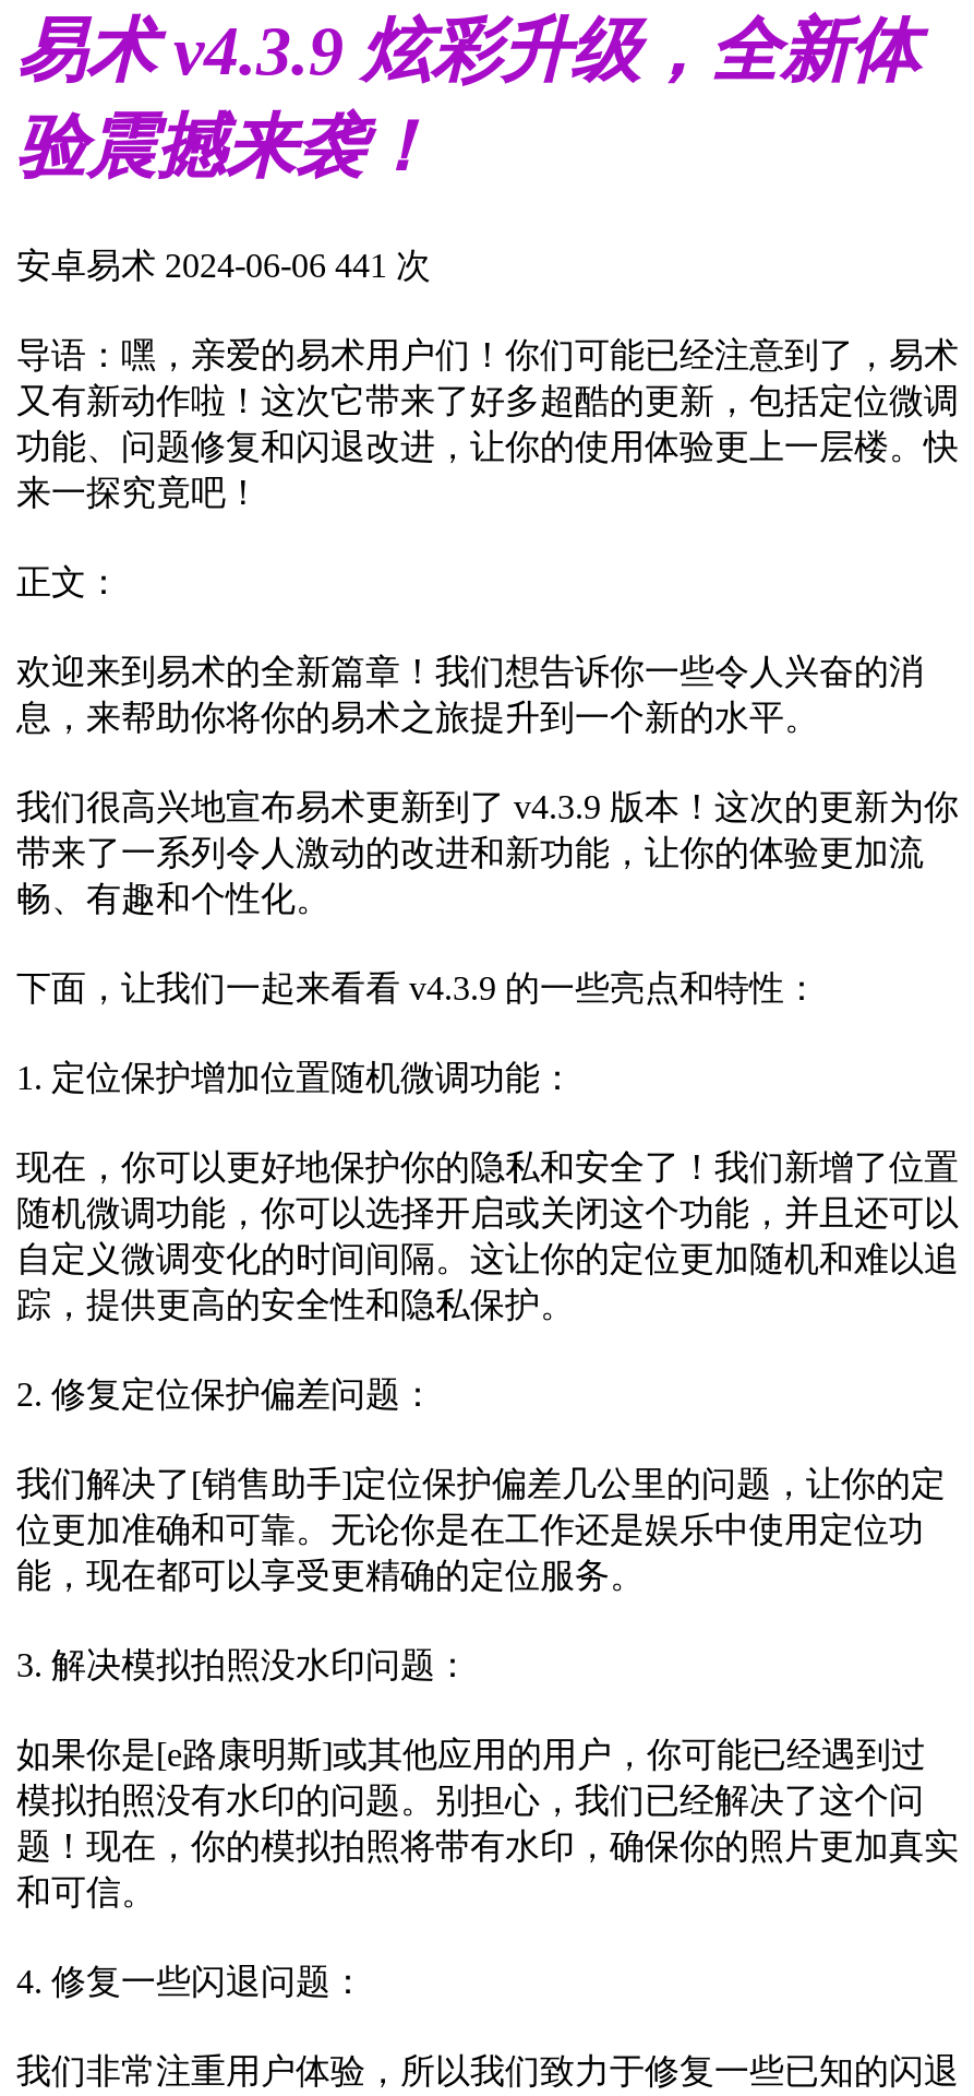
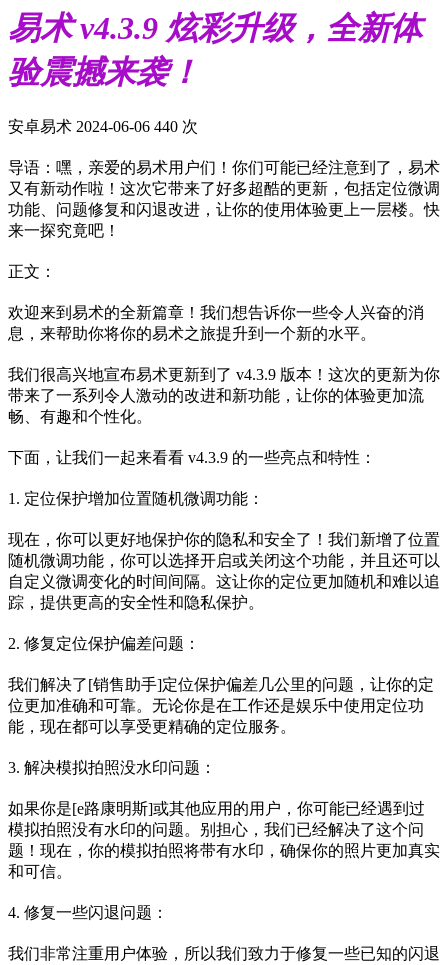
- 安卓易术 2024-06-06 441 次
+ 安卓易术 2024-06-06 440 次
